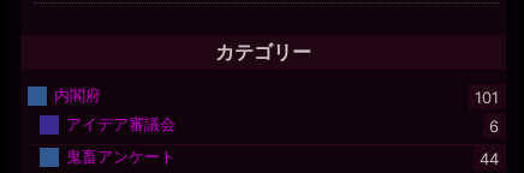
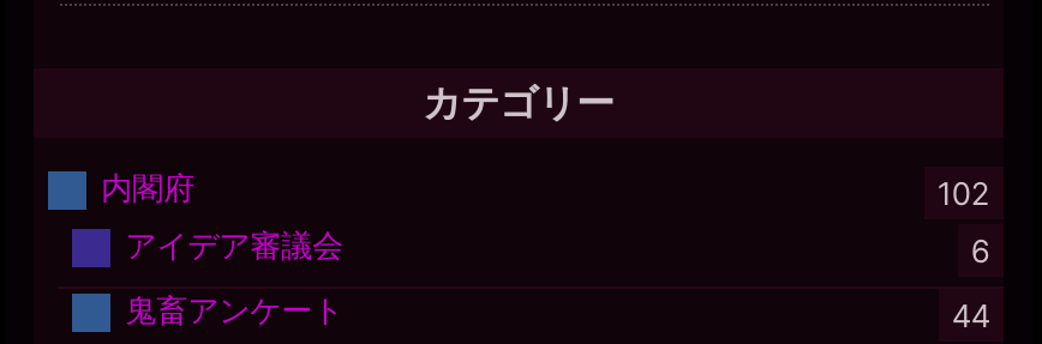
- 101
+ 102
